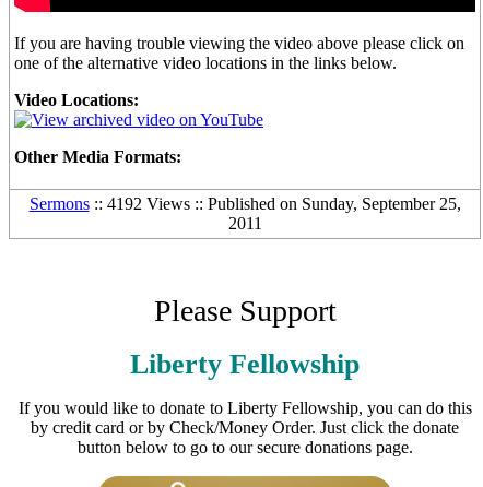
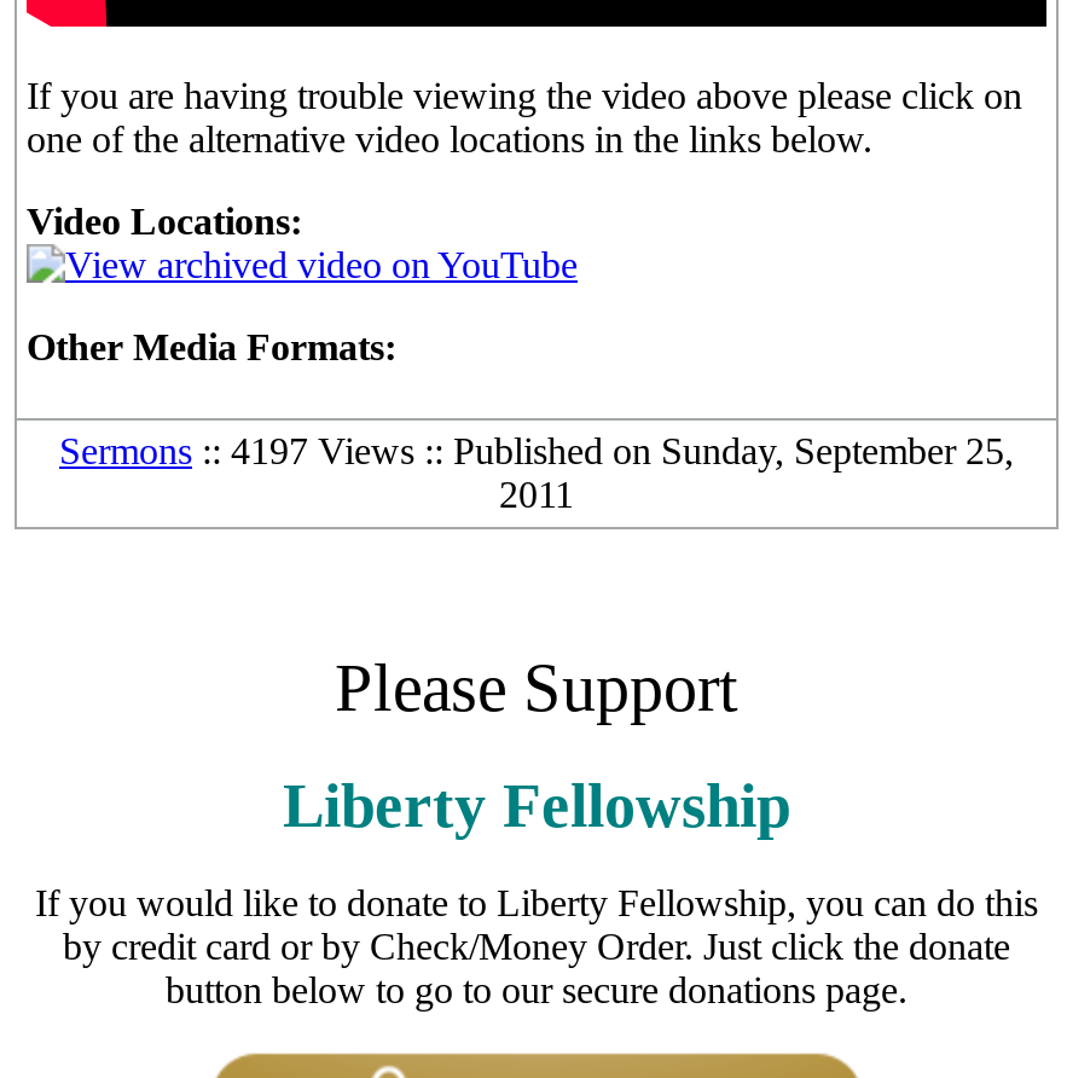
- Sermons:: 4192 Views :: Published on Sunday, September 25,
+ Sermons:: 4197 Views :: Published on Sunday, September 25,
